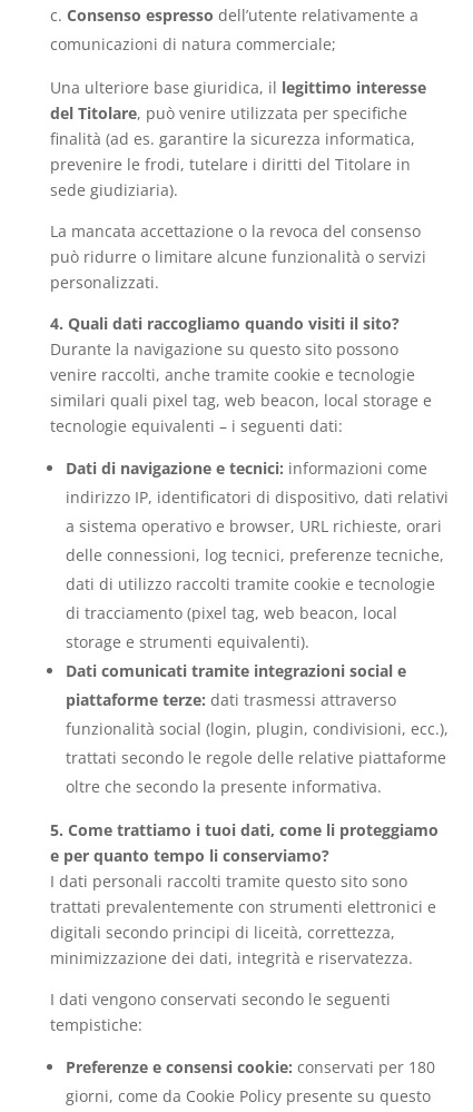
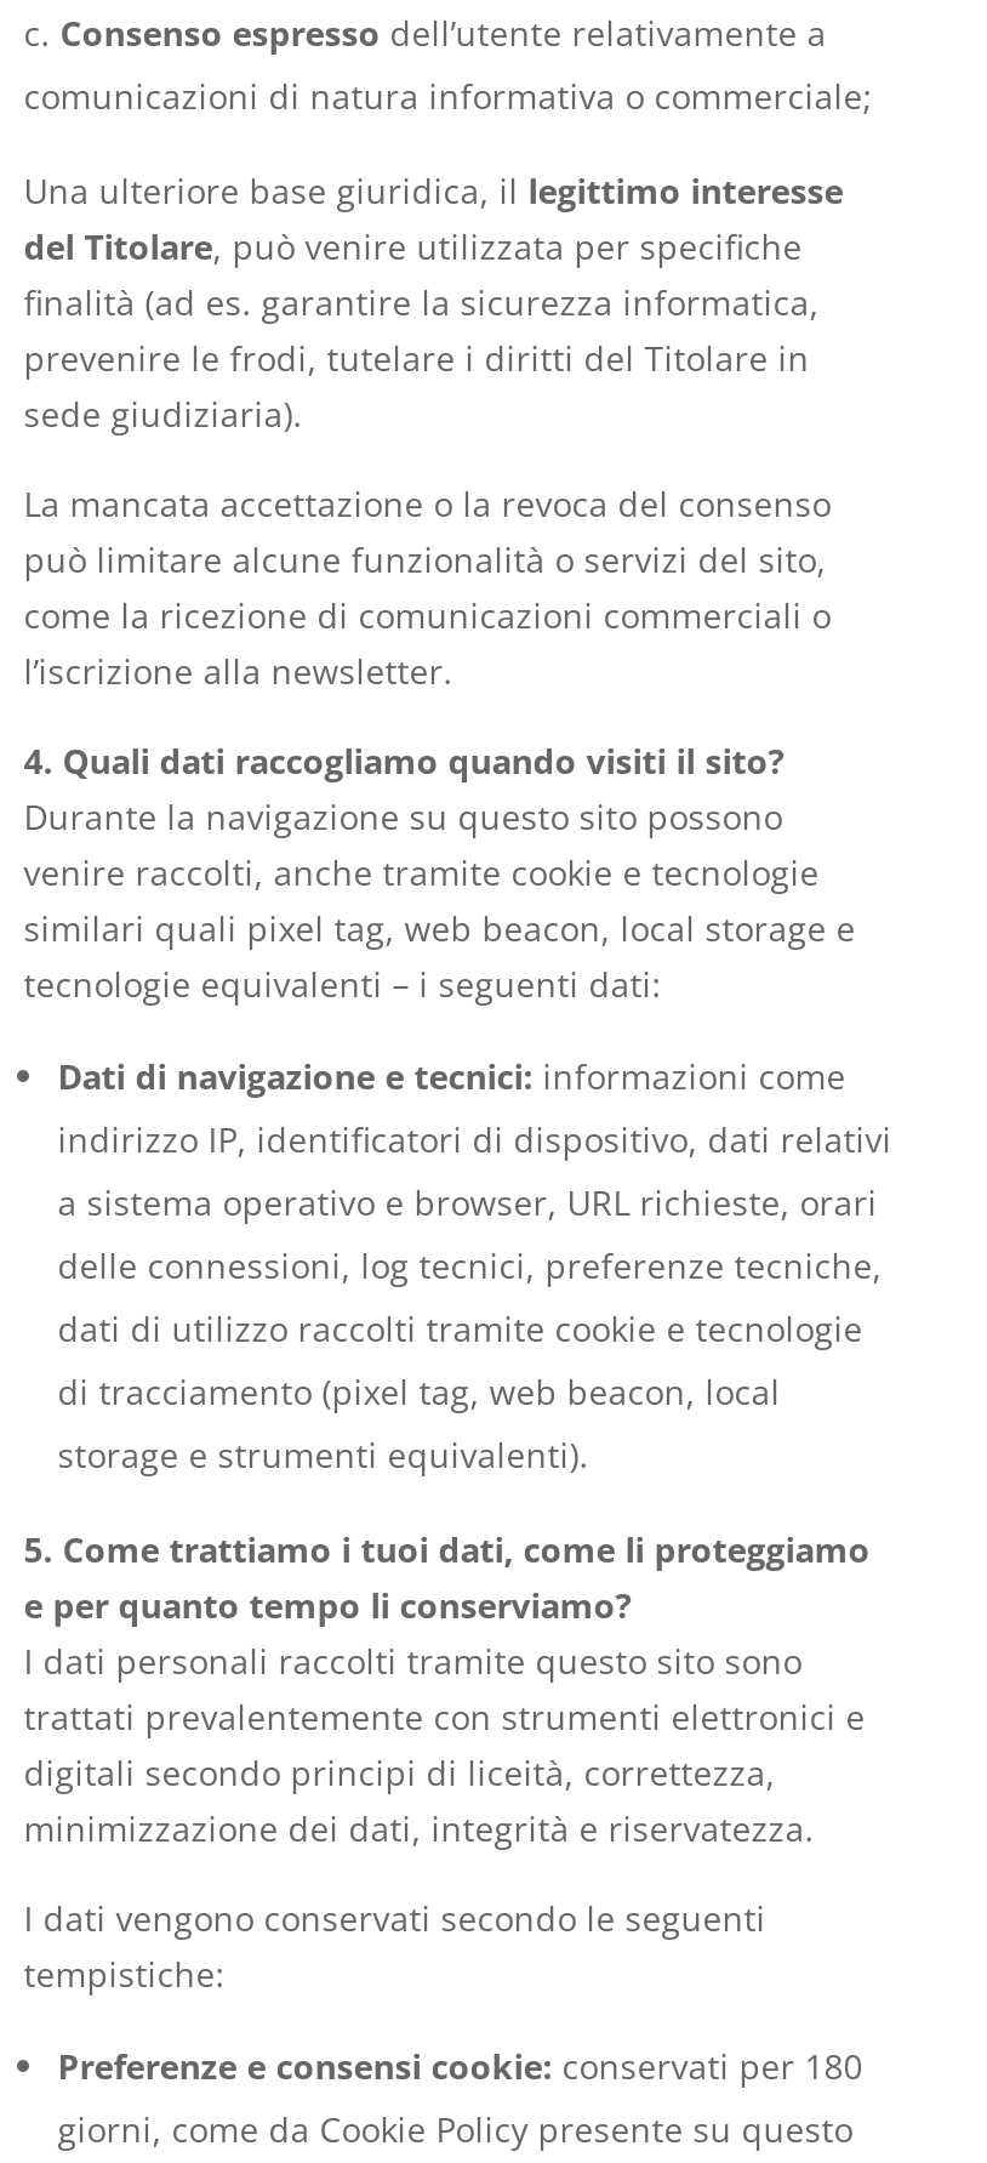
- comunicazioni di natura commerciale;
+ comunicazioni di natura informativa o commerciale;

- può ridurre o limitare alcune funzionalità o servizi
- personalizzati.
+ può limitare alcune funzionalità o servizi del sito,
+ come la ricezione di comunicazioni commerciali o
+ l’iscrizione alla newsletter.

moved down: 4. Quali dati raccogliamo quando visiti il sito? | Durante la navigazione su questo sito possono | venire raccolti, anche tramite cookie e tecnologie | ... | di tracciamento (pixel tag, web beacon, local | storage e strumenti equivalenti).

- Dati comunicati tramite integrazioni social e
- piattaforme terze: dati trasmessi attraverso
- funzionalità social (login, plugin, condivisioni, ecc.),
- trattati secondo le regole delle relative piattaforme
- oltre che secondo la presente informativa.
